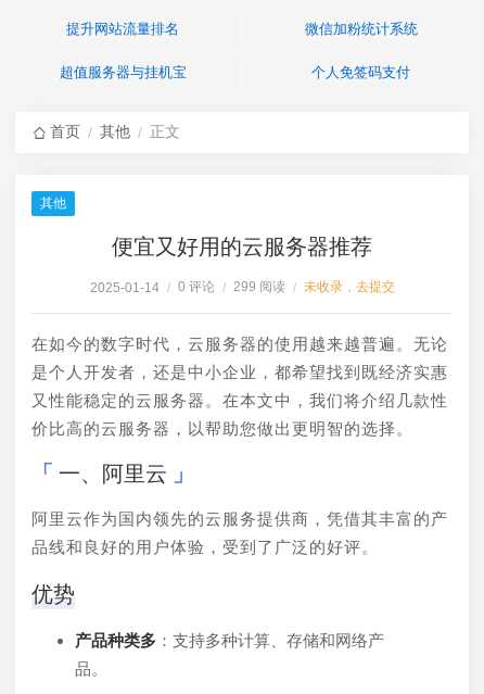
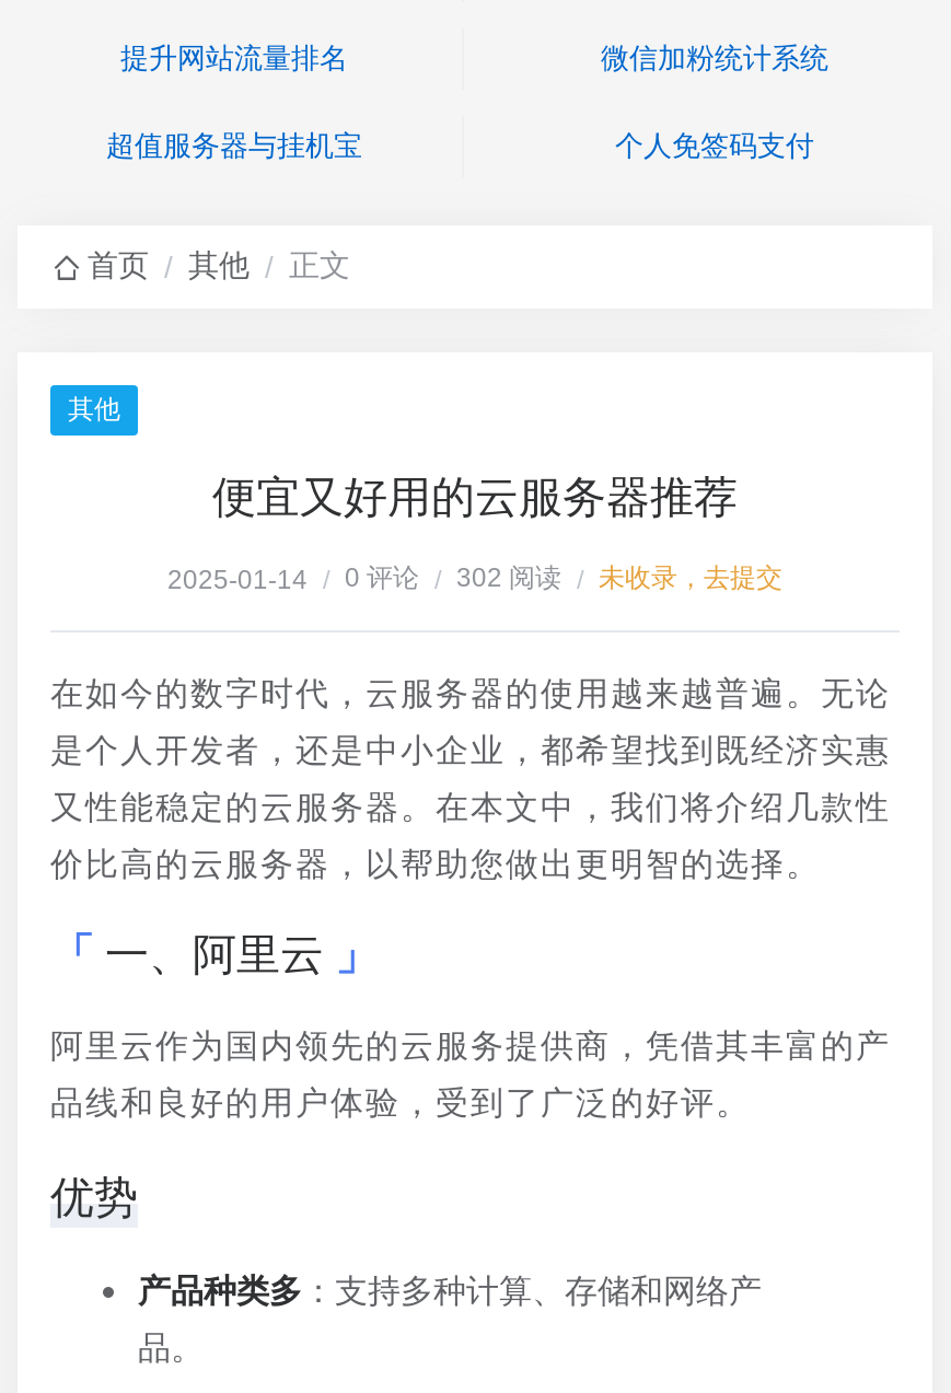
- 2025-01-14 / 0 评论 / 299 阅读 / 未收录，去提交
+ 2025-01-14 / 0 评论 / 302 阅读 / 未收录，去提交
